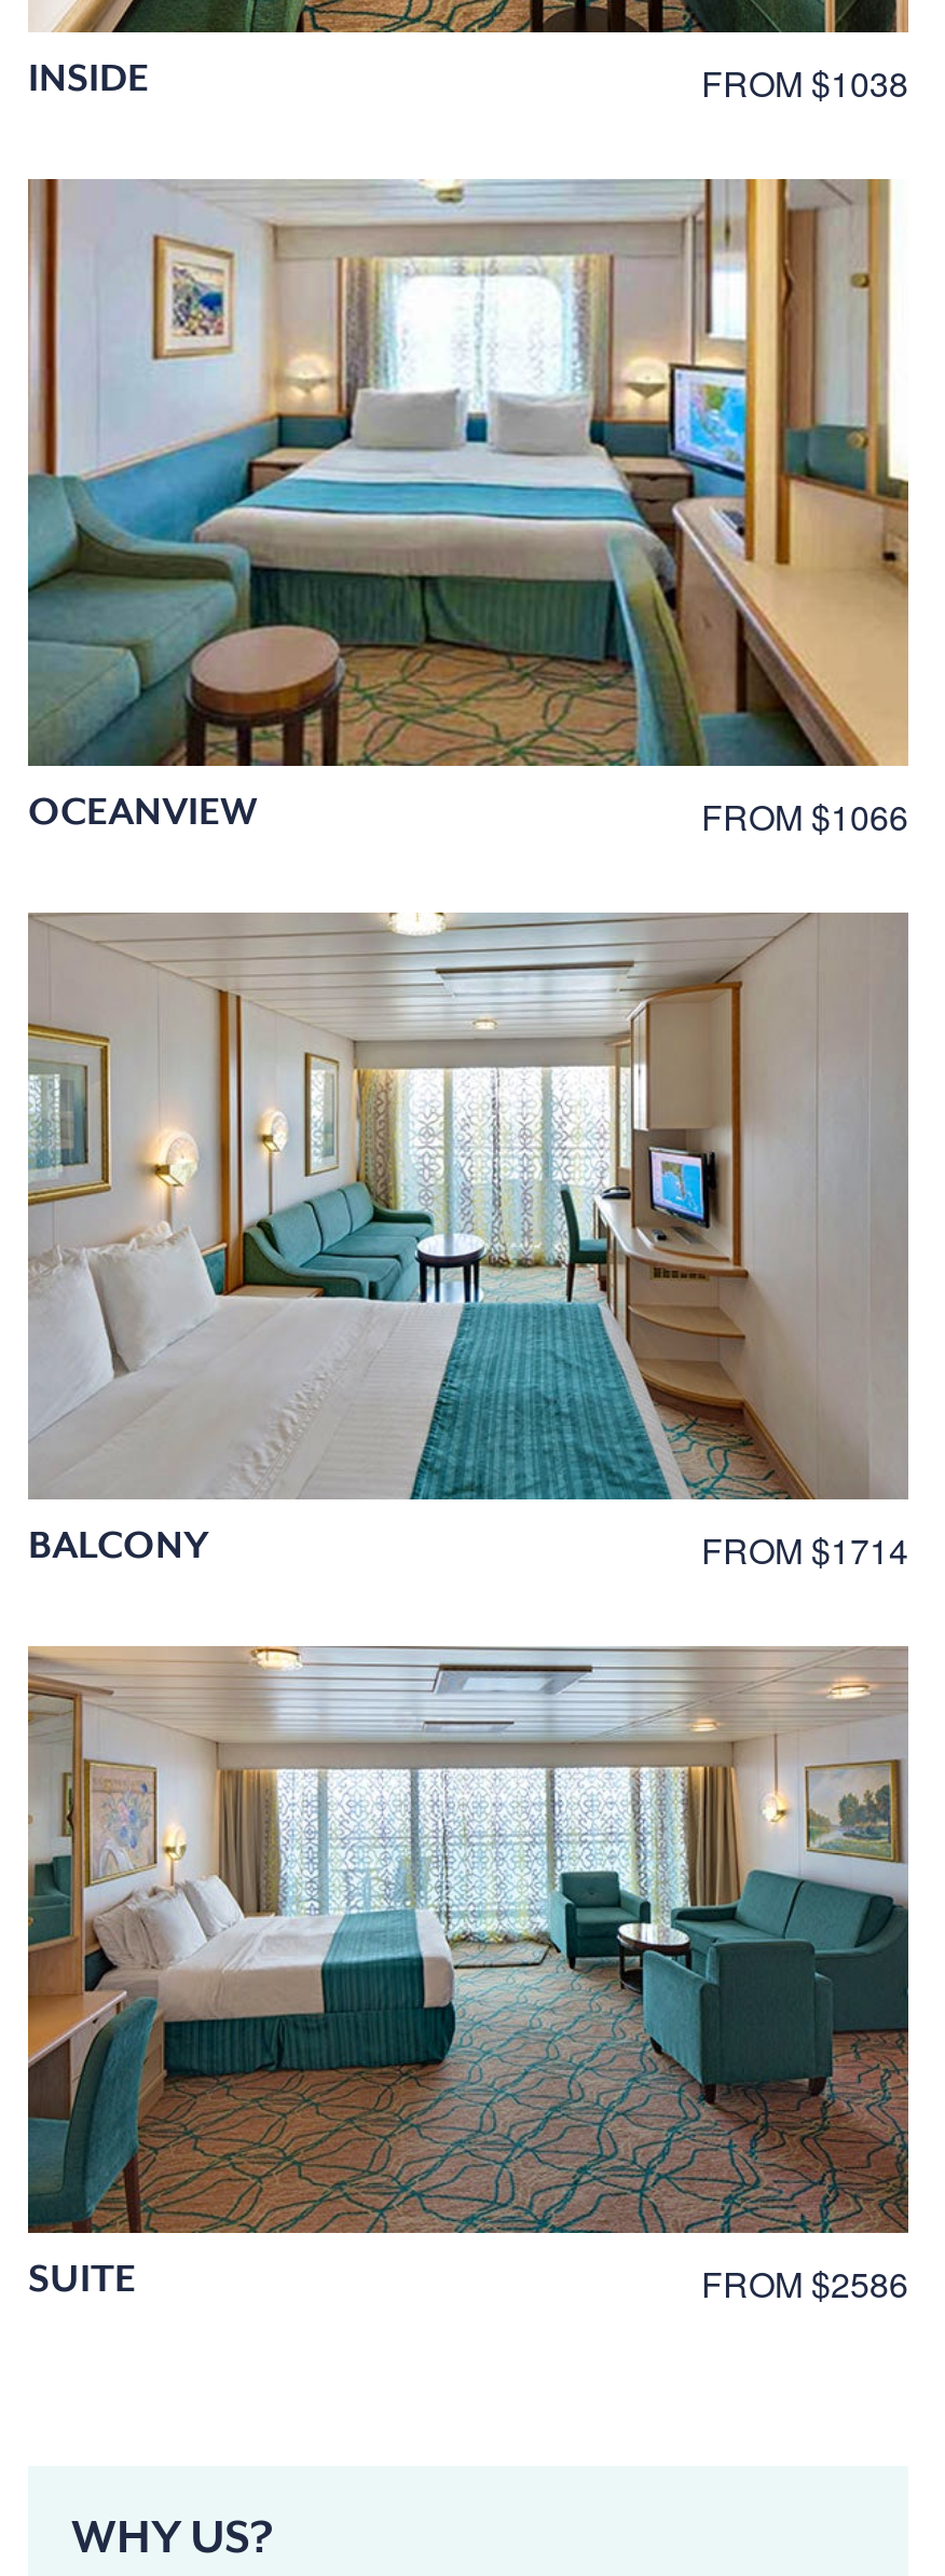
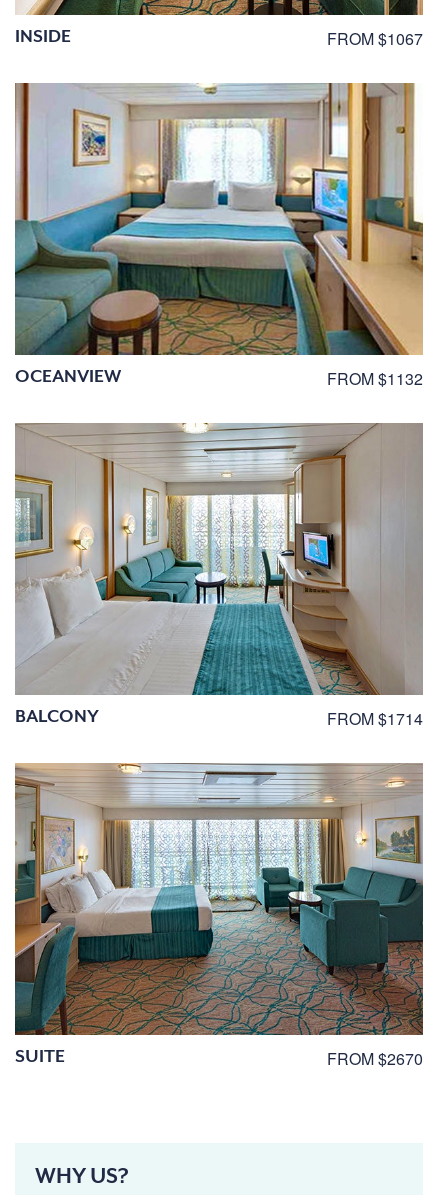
- FROM $1038
+ FROM $1067

- FROM $1066
+ FROM $1132

- FROM $2586
+ FROM $2670
